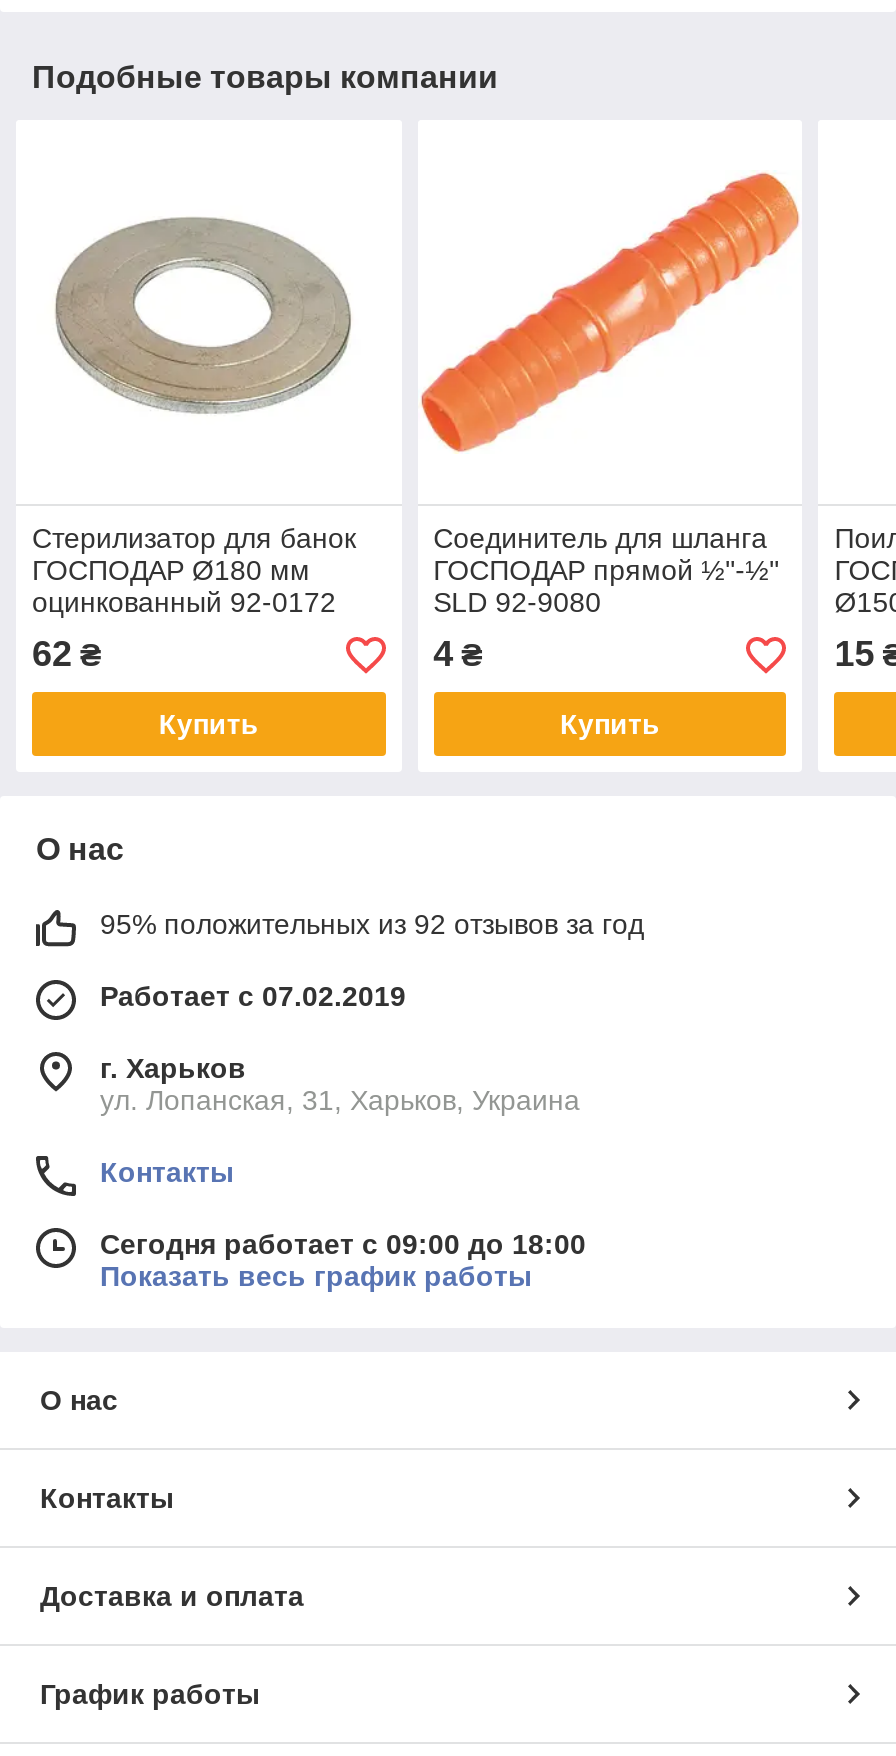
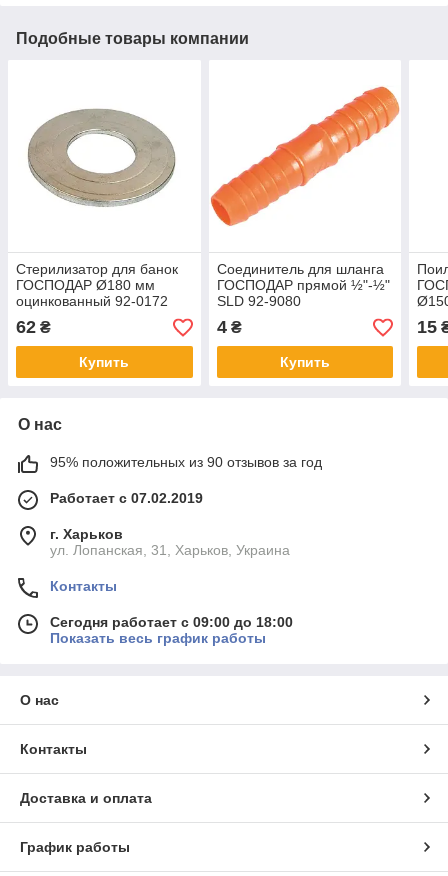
- 95% положительных из 92 отзывов за год
+ 95% положительных из 90 отзывов за год
